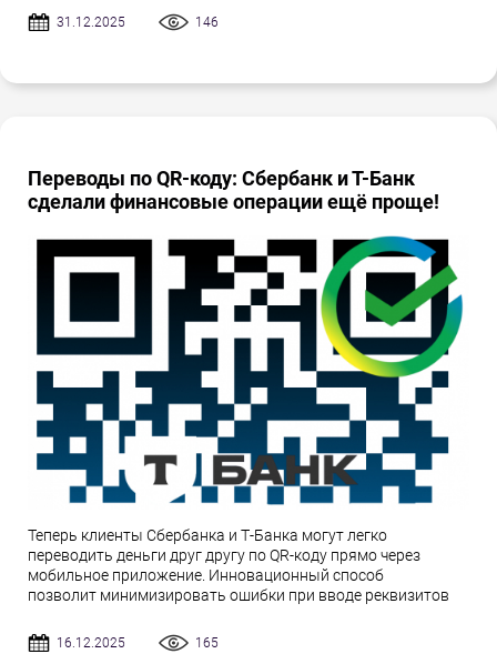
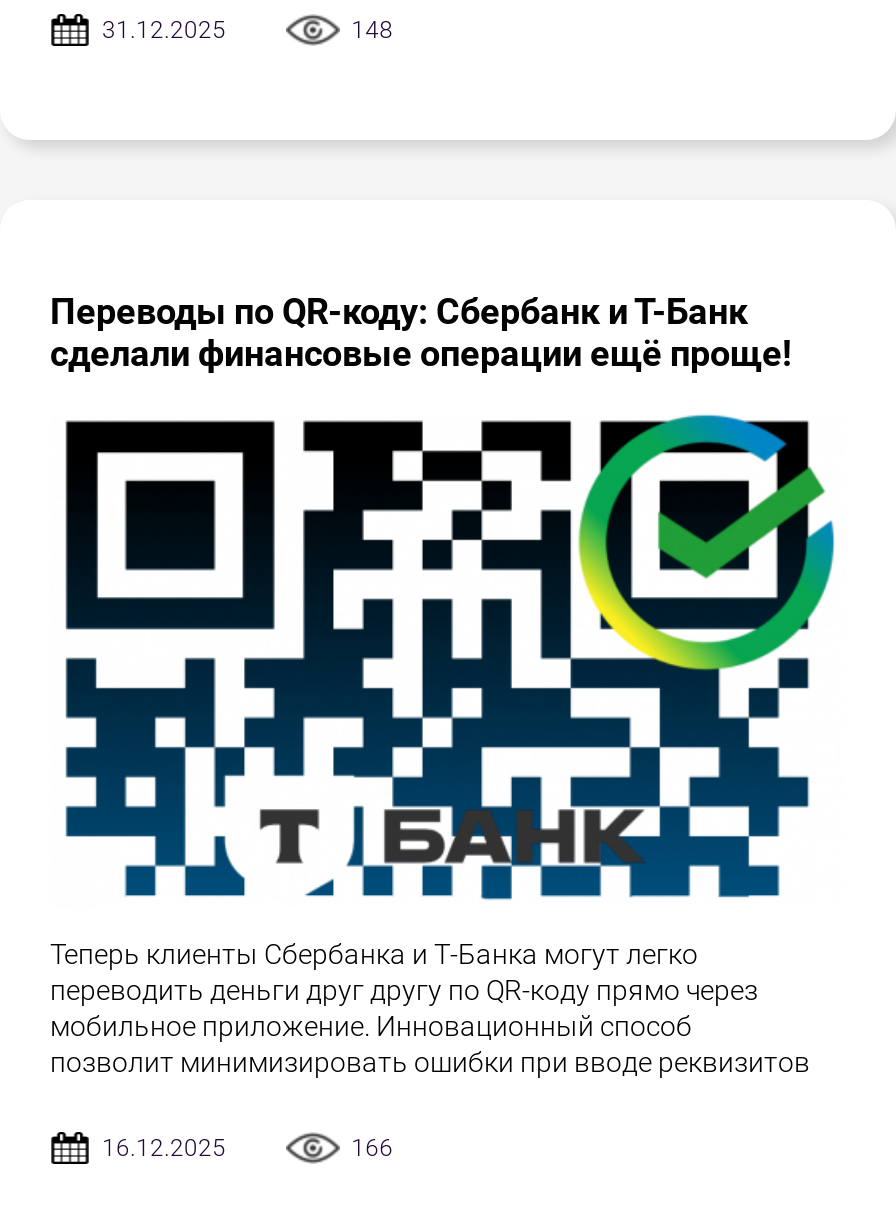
- 146
+ 148

- 165
+ 166
